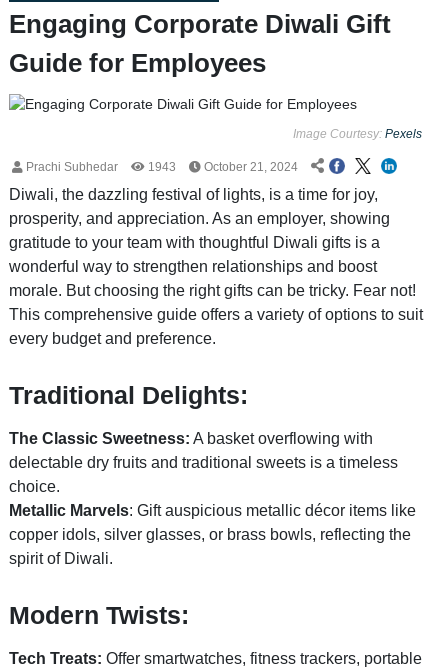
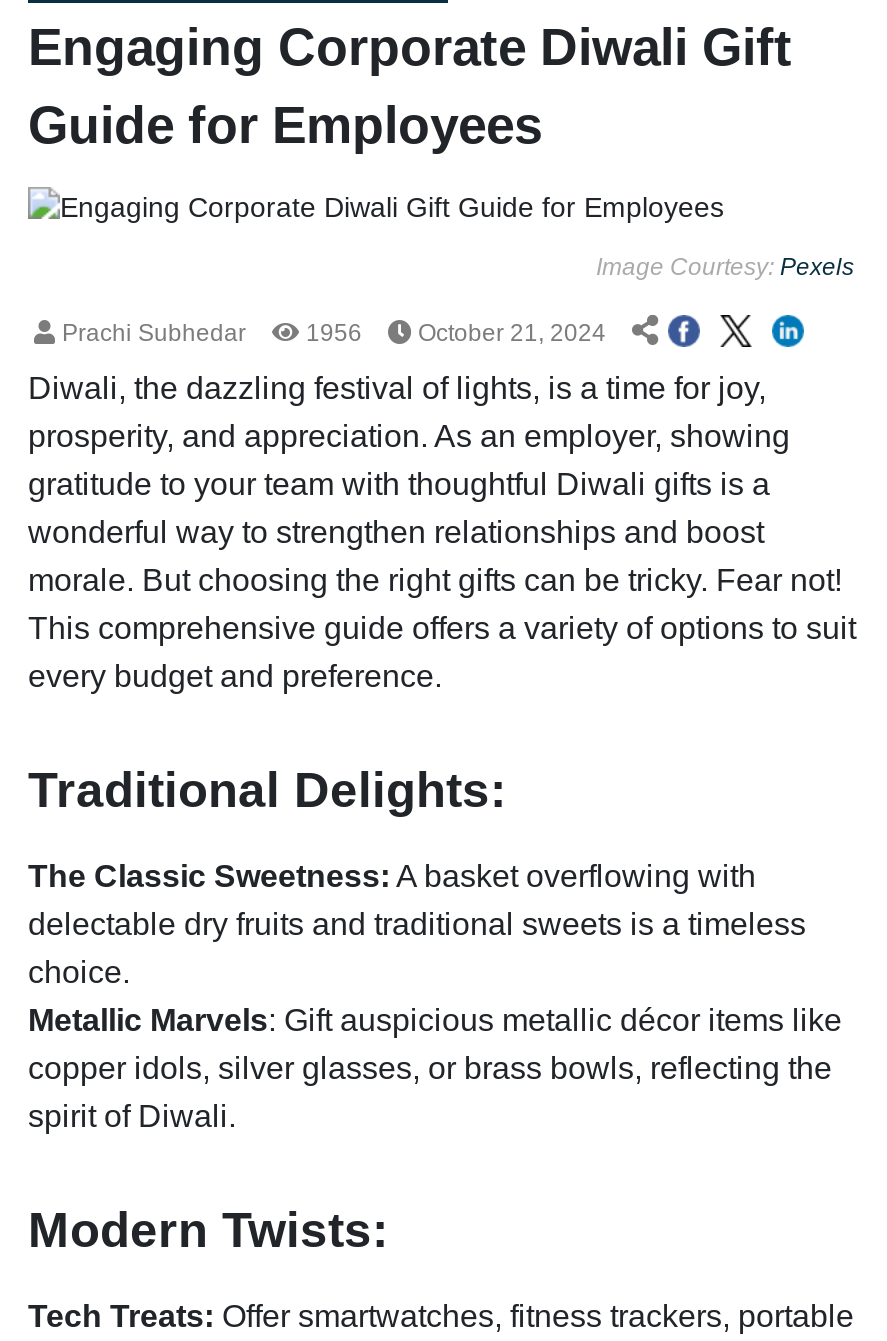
- Prachi Subhedar 1943 October 21, 2024
+ Prachi Subhedar 1956 October 21, 2024
